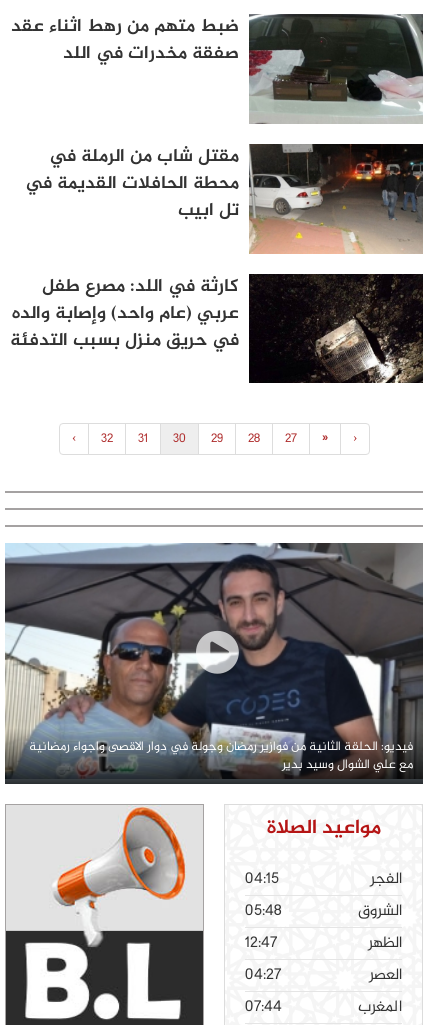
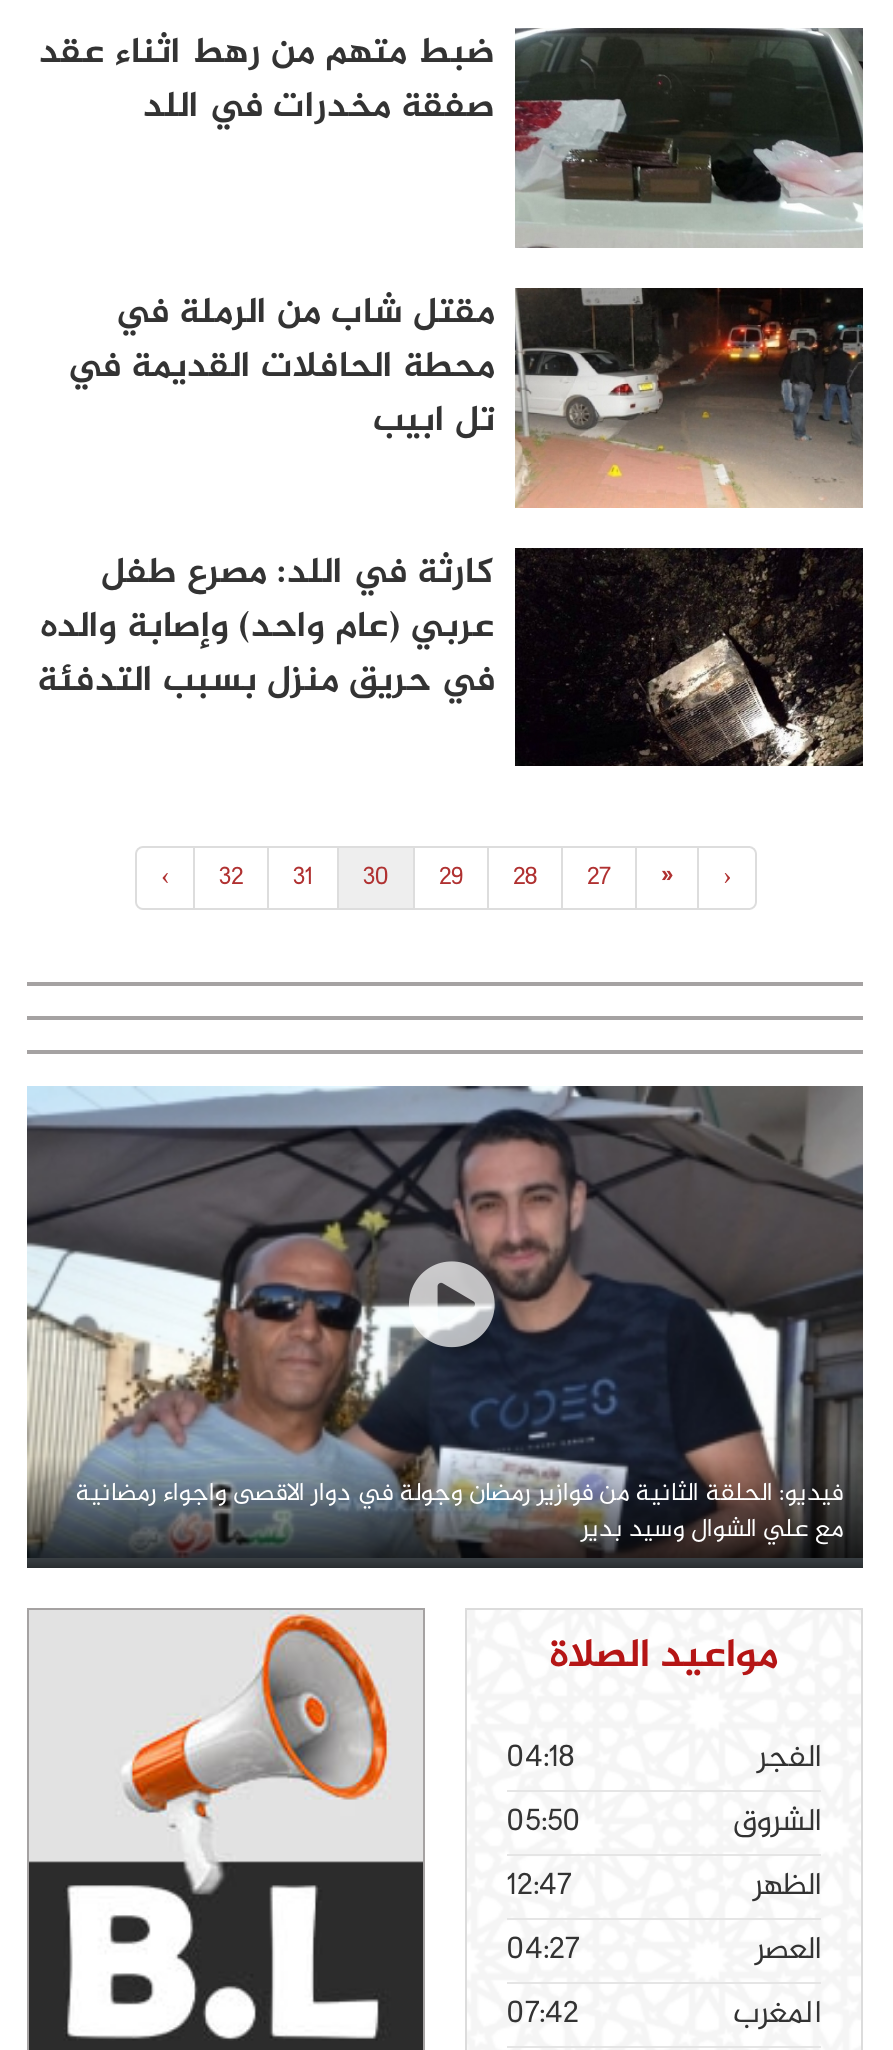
- 04:15
+ 04:18

- 05:48
+ 05:50

- 07:44
+ 07:42
